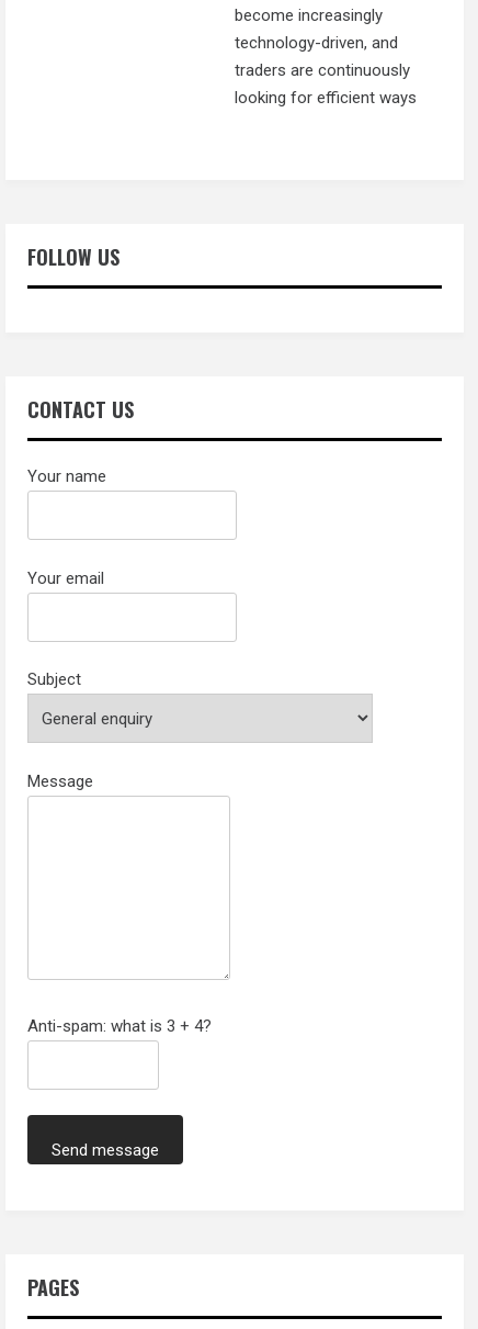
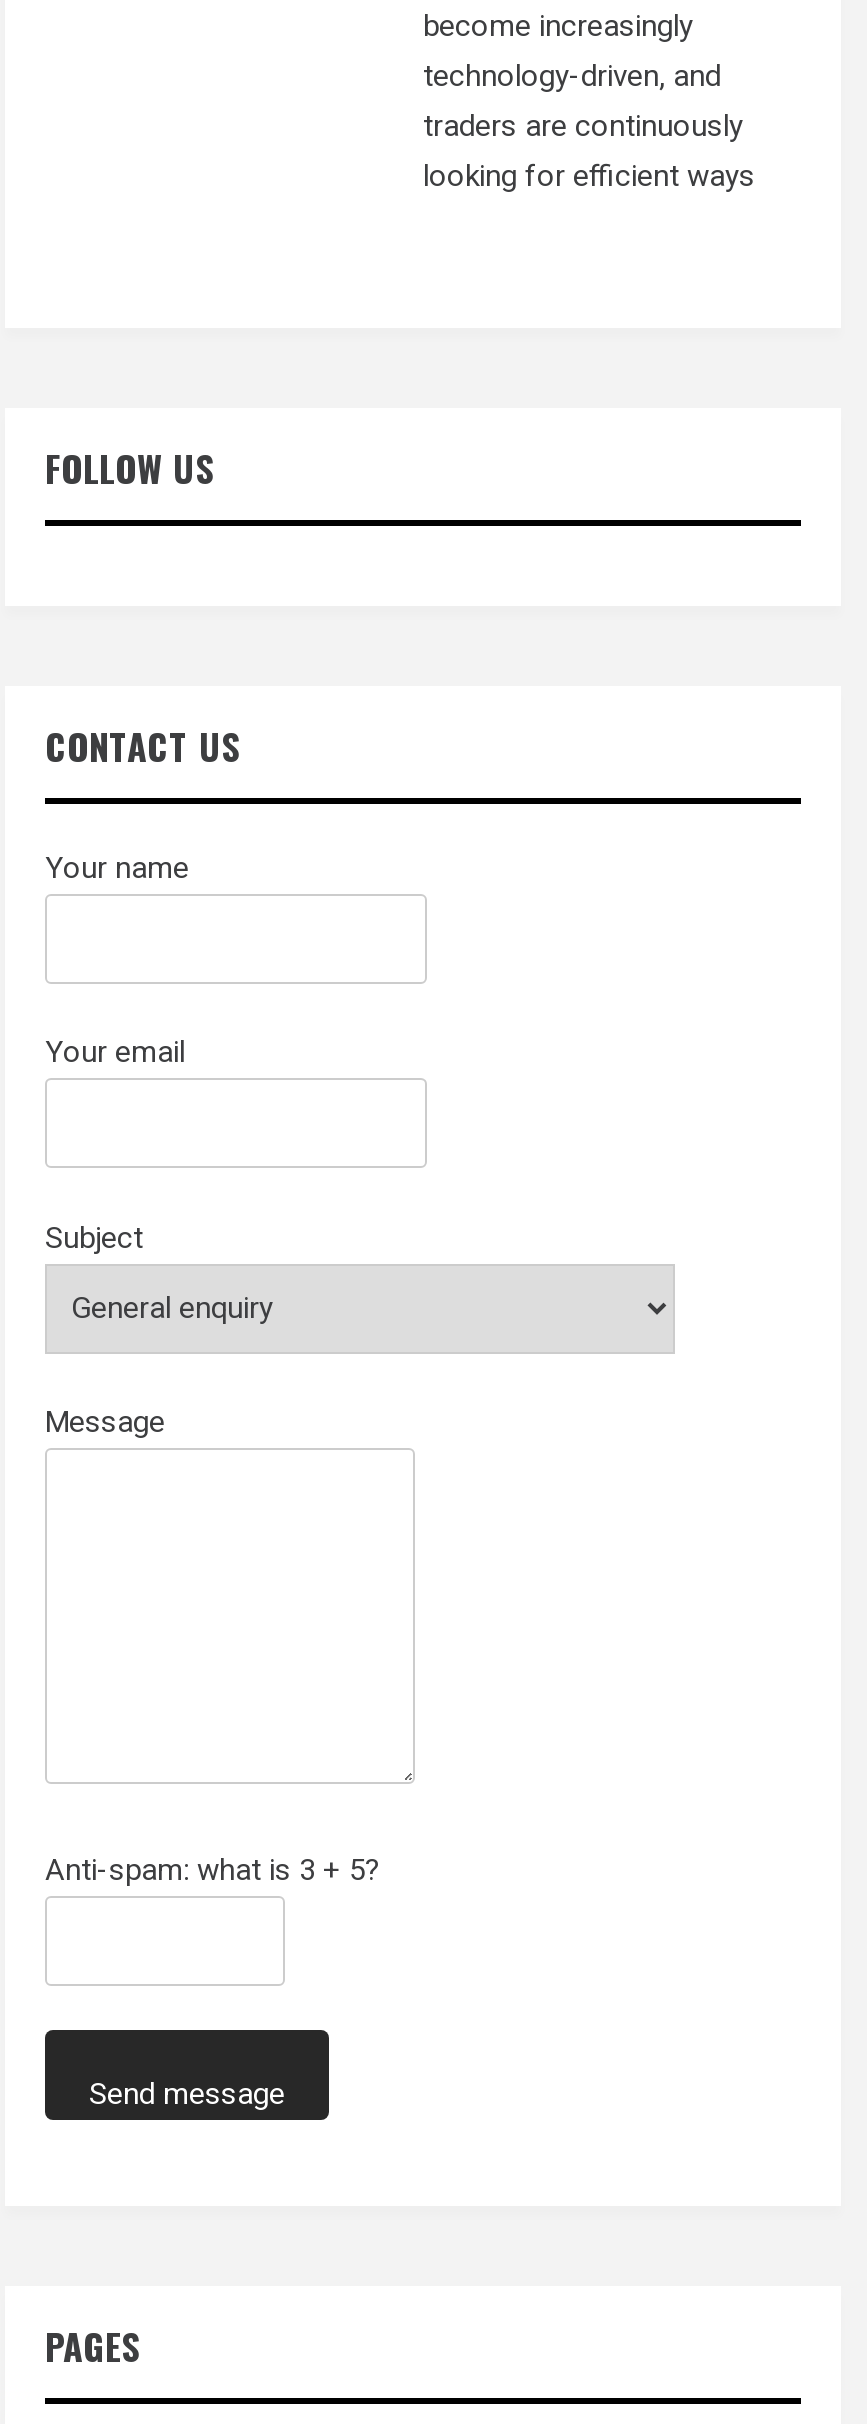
- Anti-spam: what is 3 + 4?
+ Anti-spam: what is 3 + 5?
